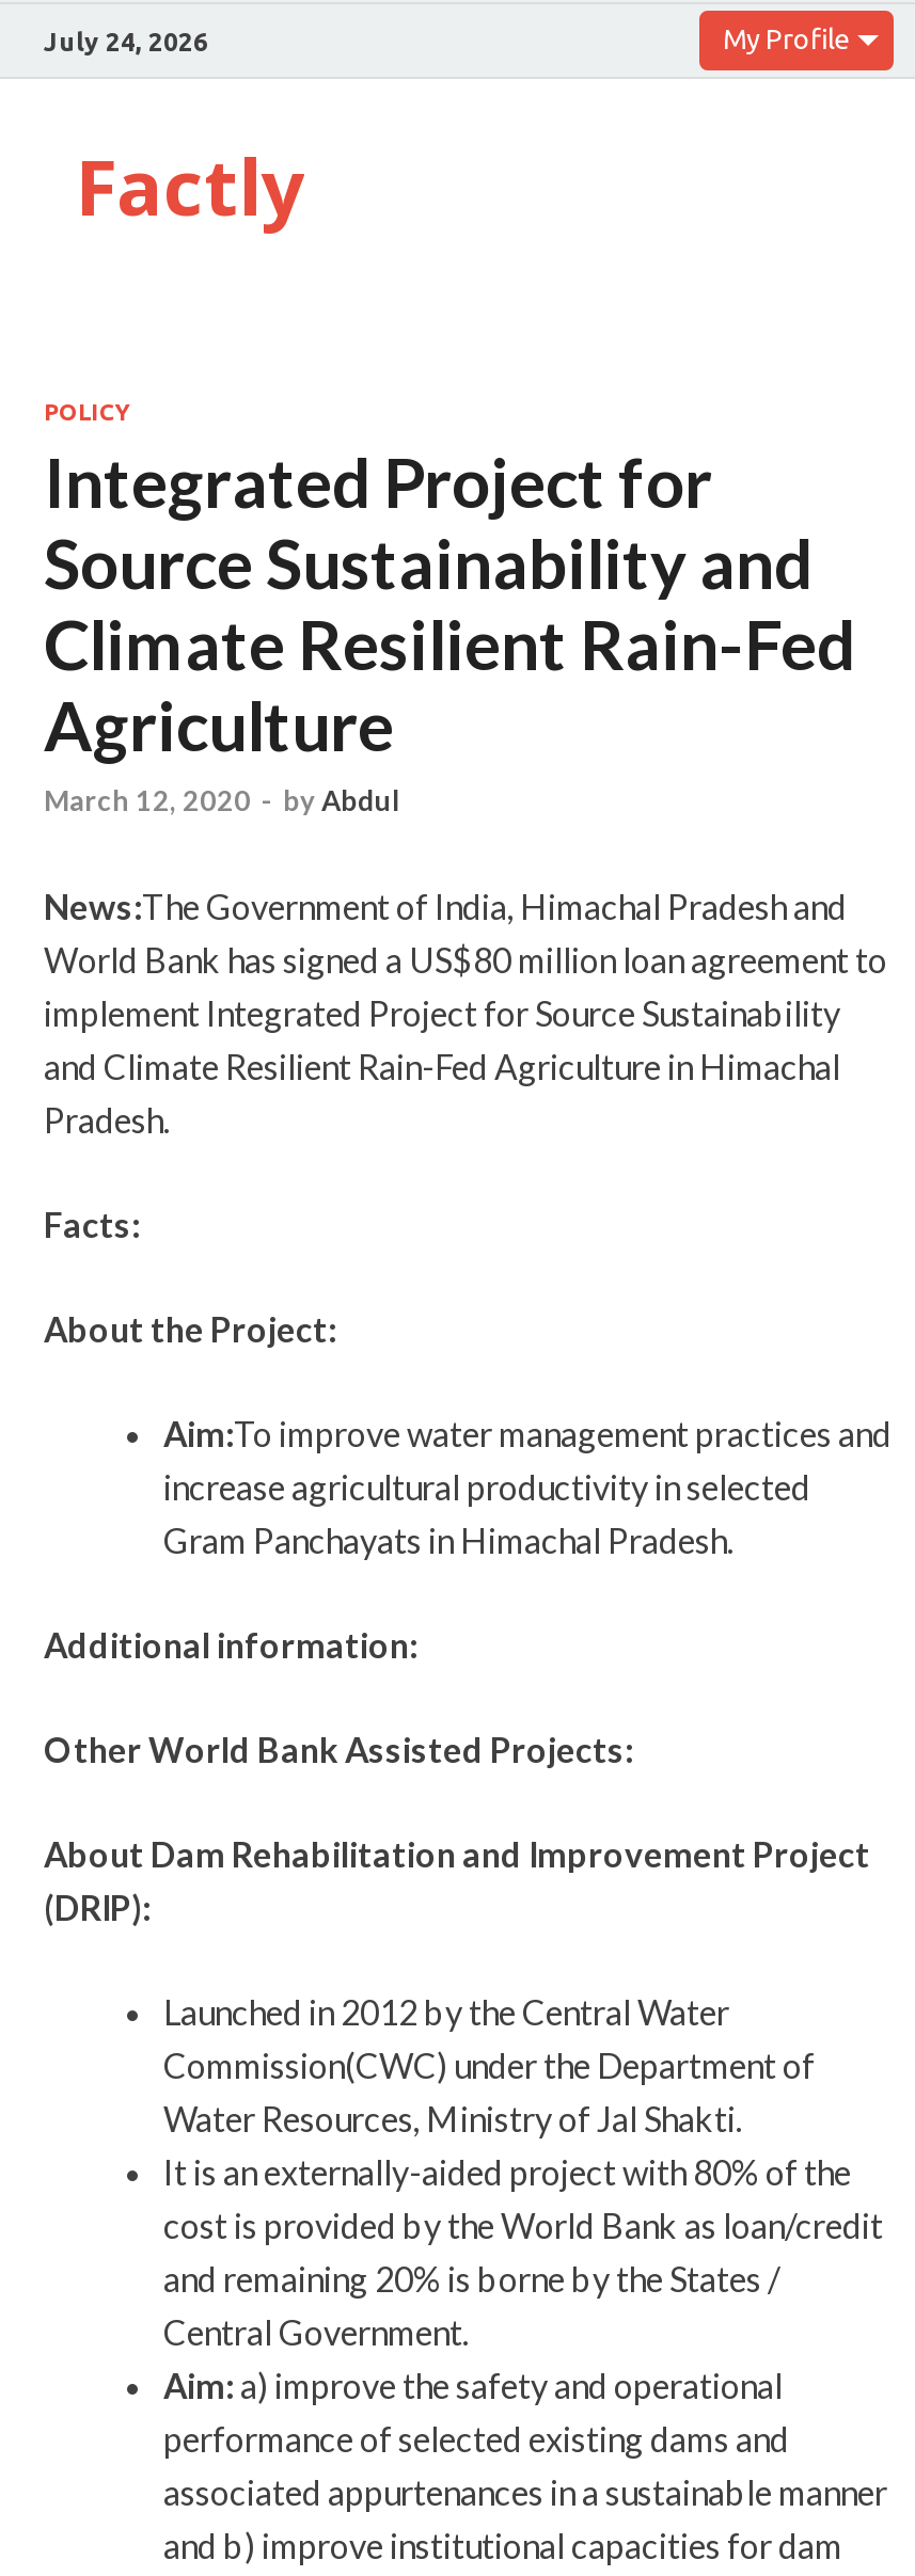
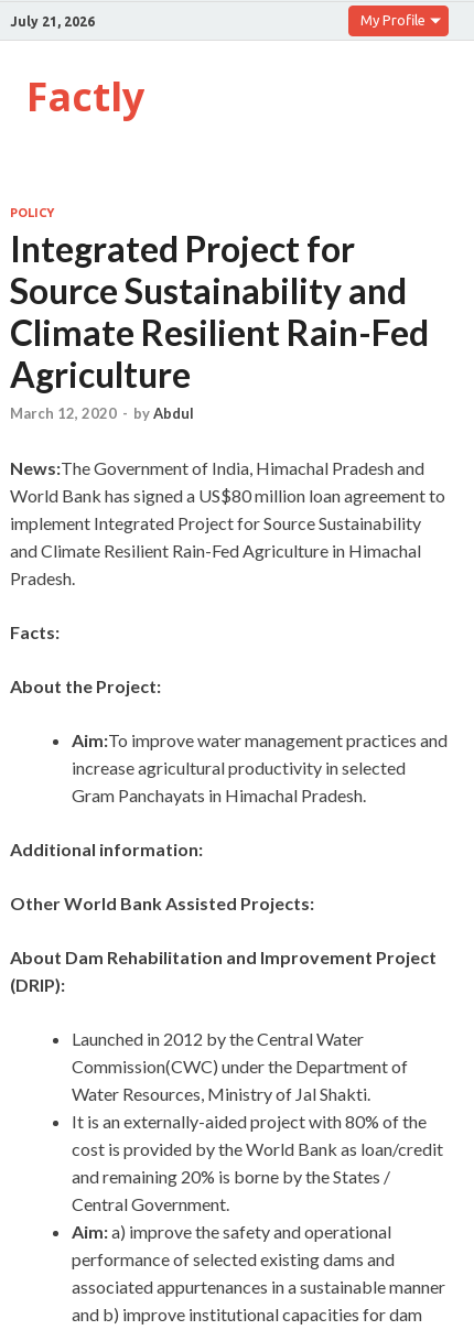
- July 24, 2026
+ July 21, 2026
